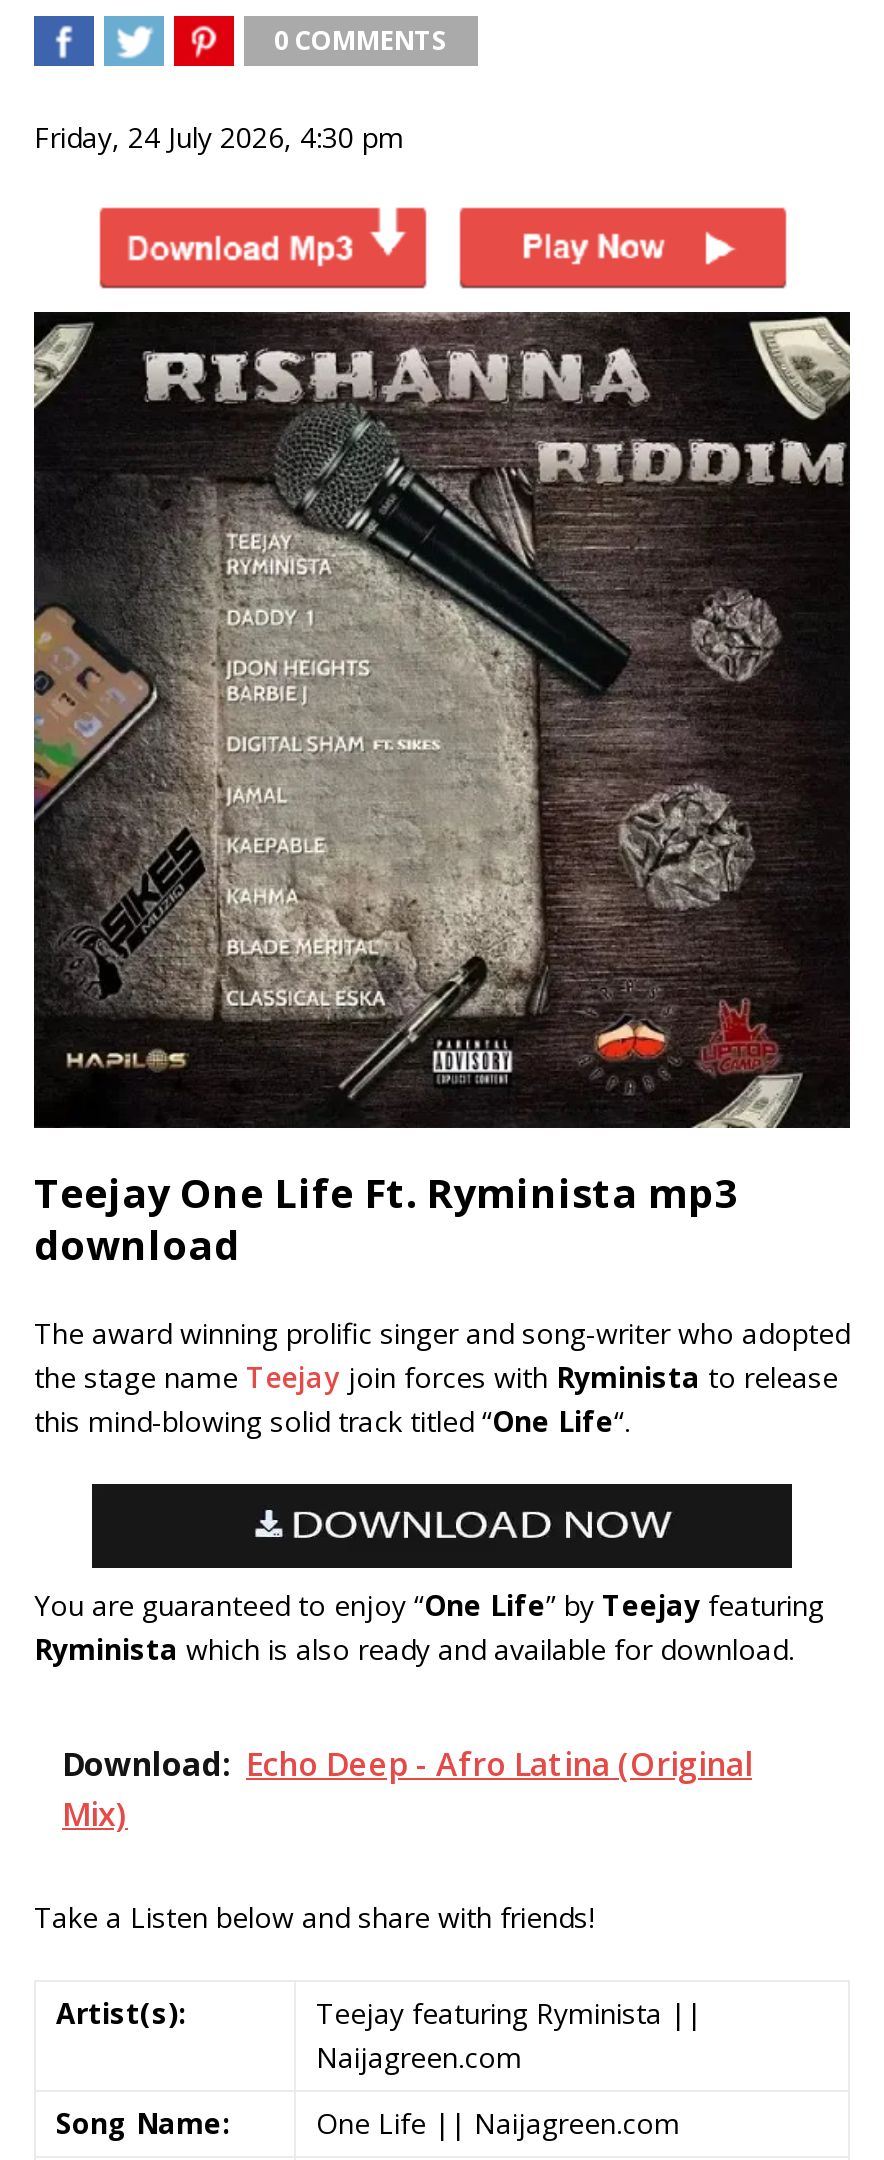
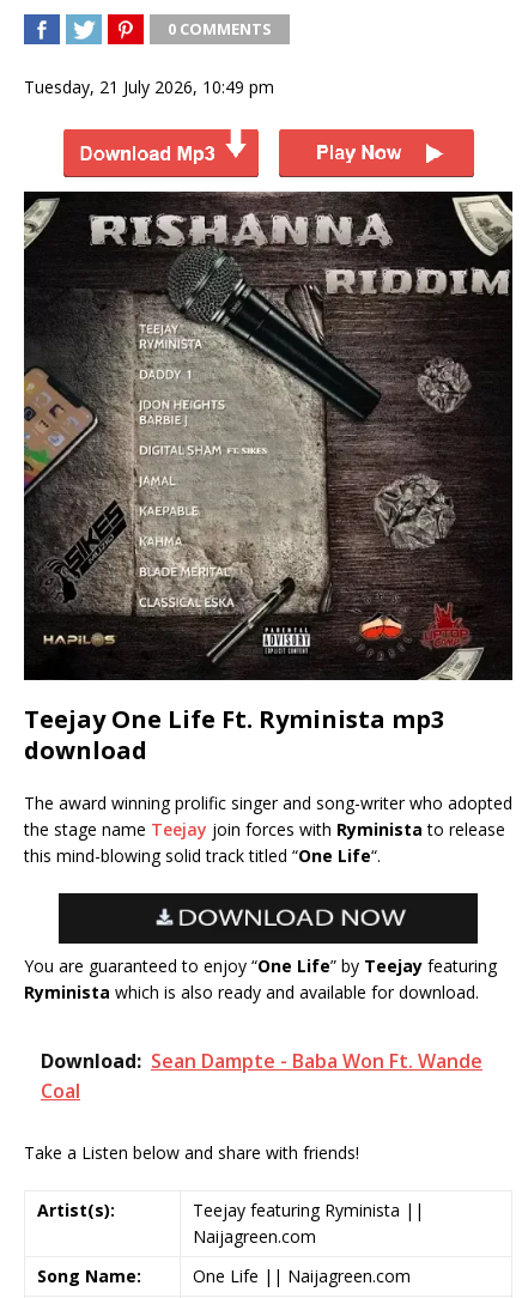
- Friday, 24 July 2026, 4:30 pm
+ Tuesday, 21 July 2026, 10:49 pm

- Download: Echo Deep - Afro Latina (Original
- Mix)
+ Download: Sean Dampte - Baba Won Ft. Wande
+ Coal
